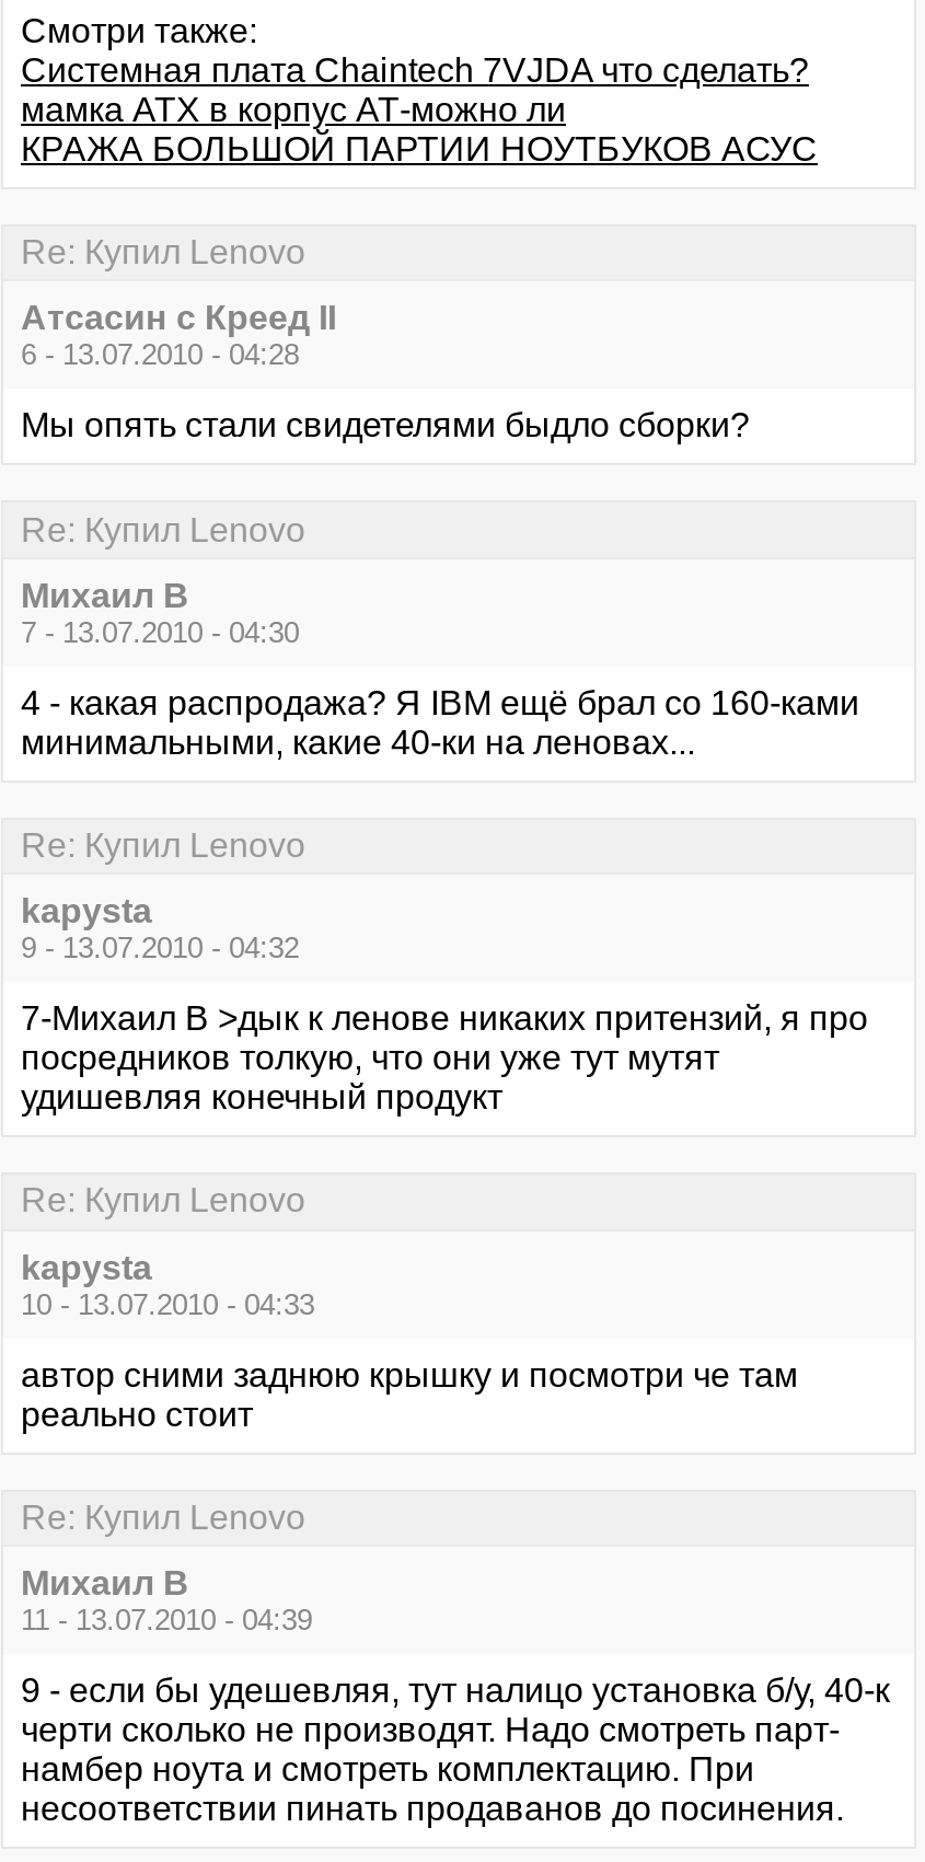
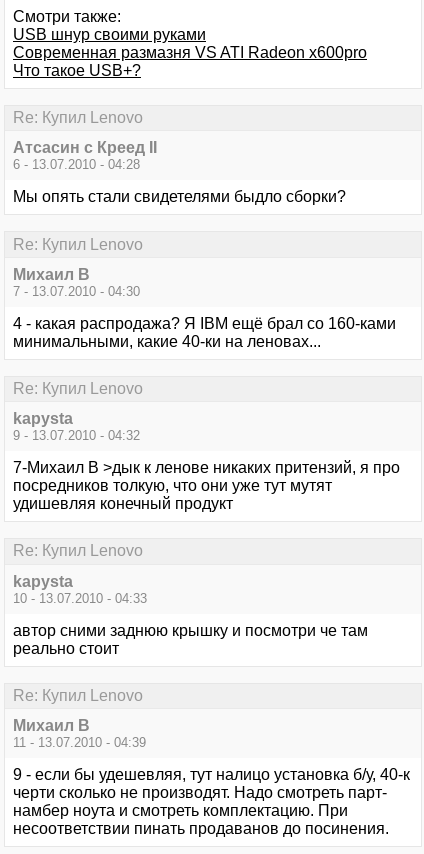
- Системная плата Chaintech 7VJDA что сделать?
- мамка АТХ в корпус АТ-можно ли
- КРАЖА БОЛЬШОЙ ПАРТИИ НОУТБУКОВ АСУС
+ USB шнур своими руками
+ Современная размазня VS ATI Radeon x600pro
+ Что такое USB+?
